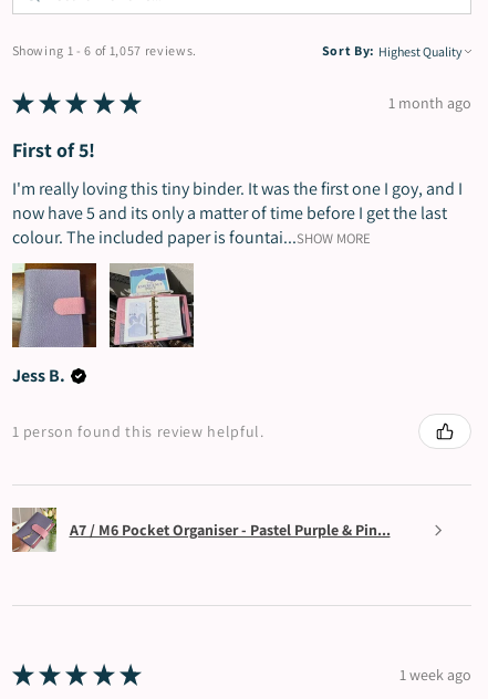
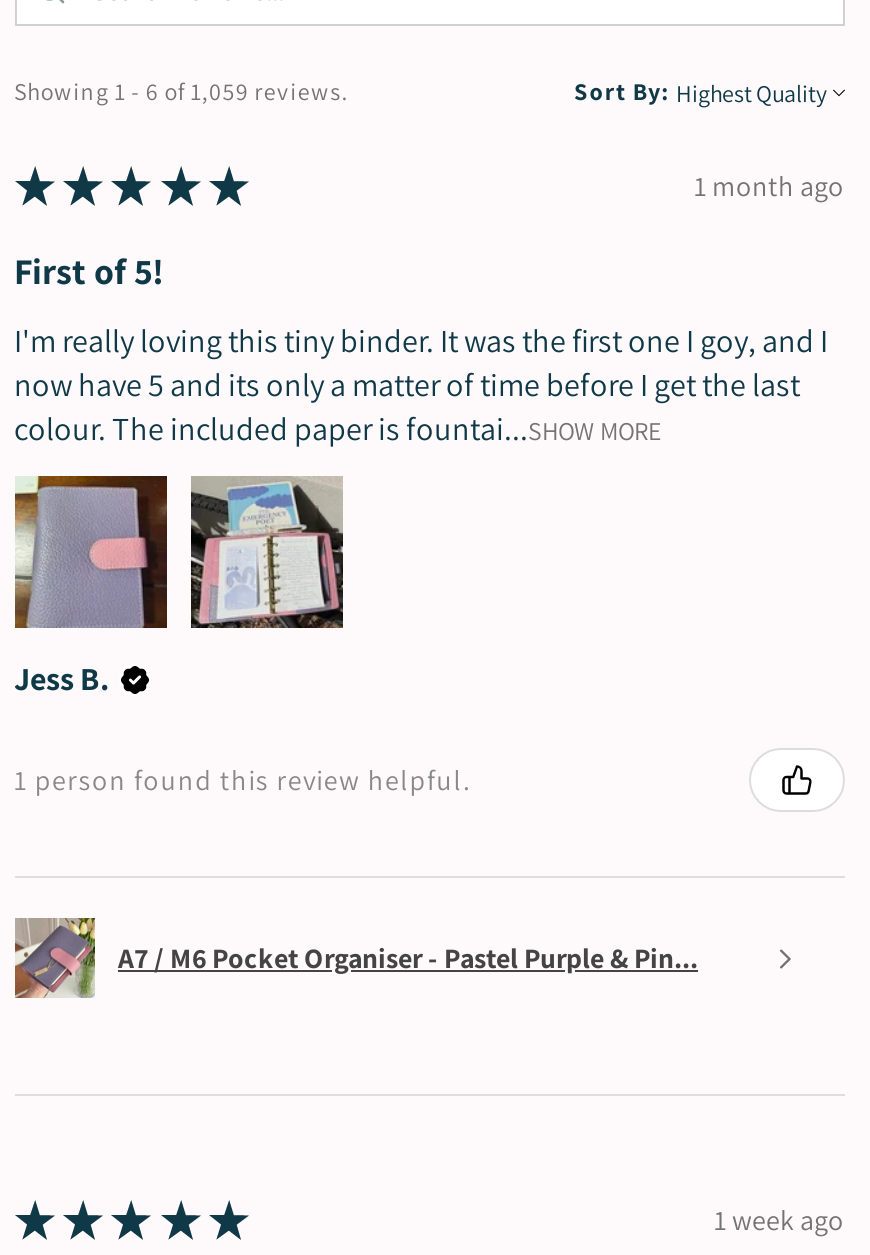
- Showing 1 - 6 of 1,057 reviews.
+ Showing 1 - 6 of 1,059 reviews.
